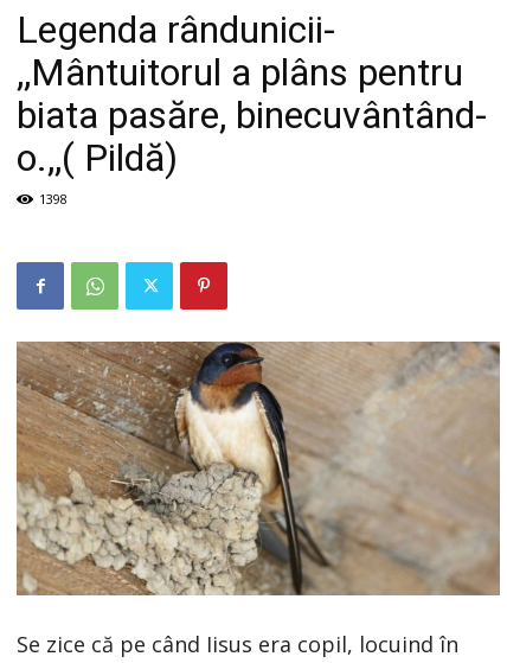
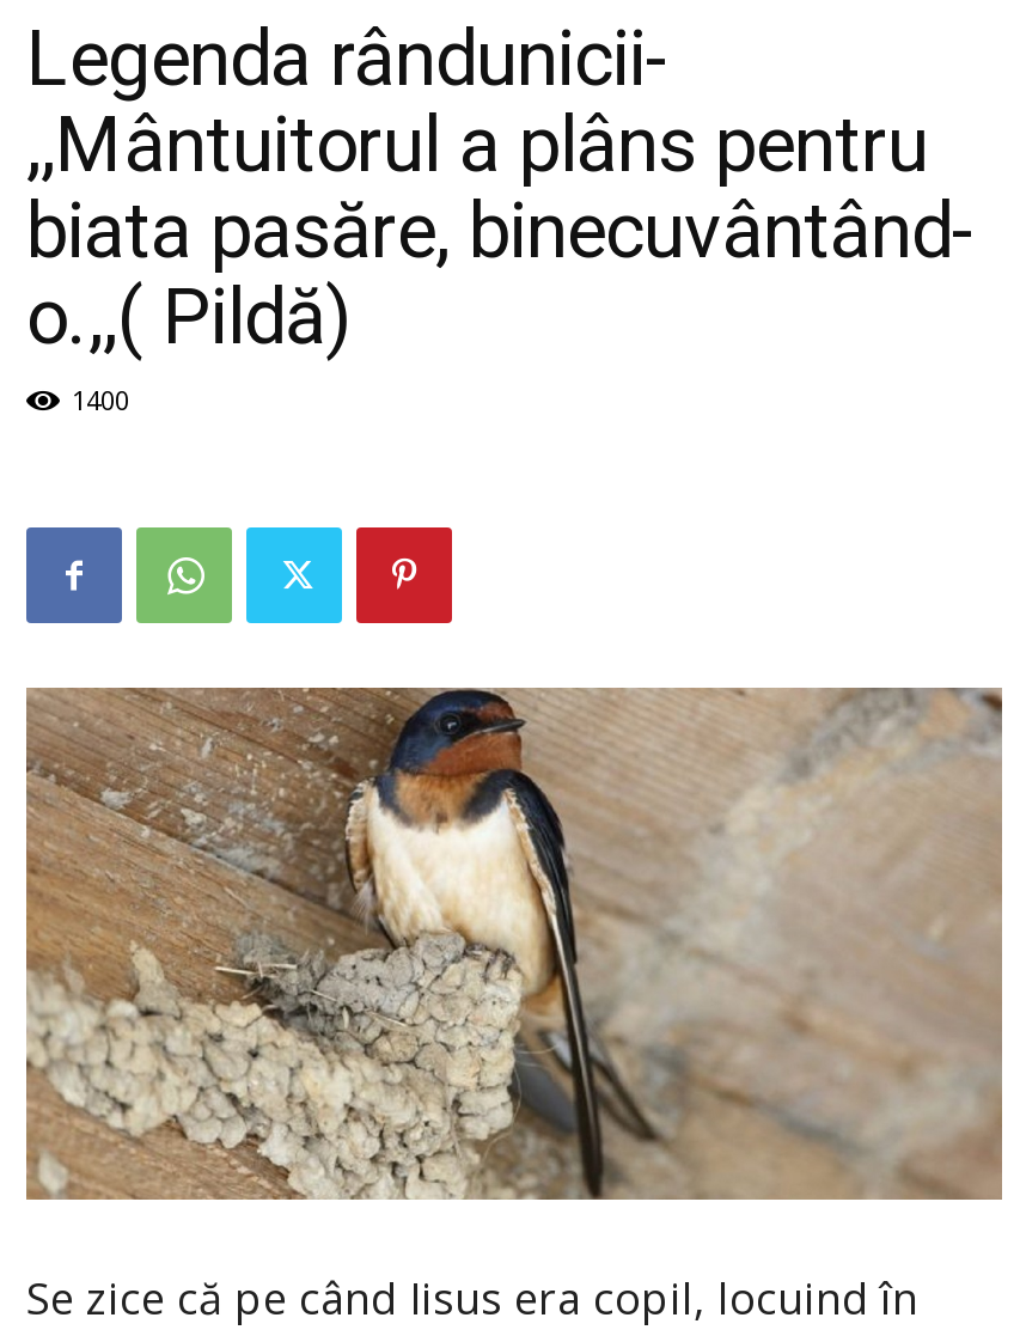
- 1398
+ 1400
